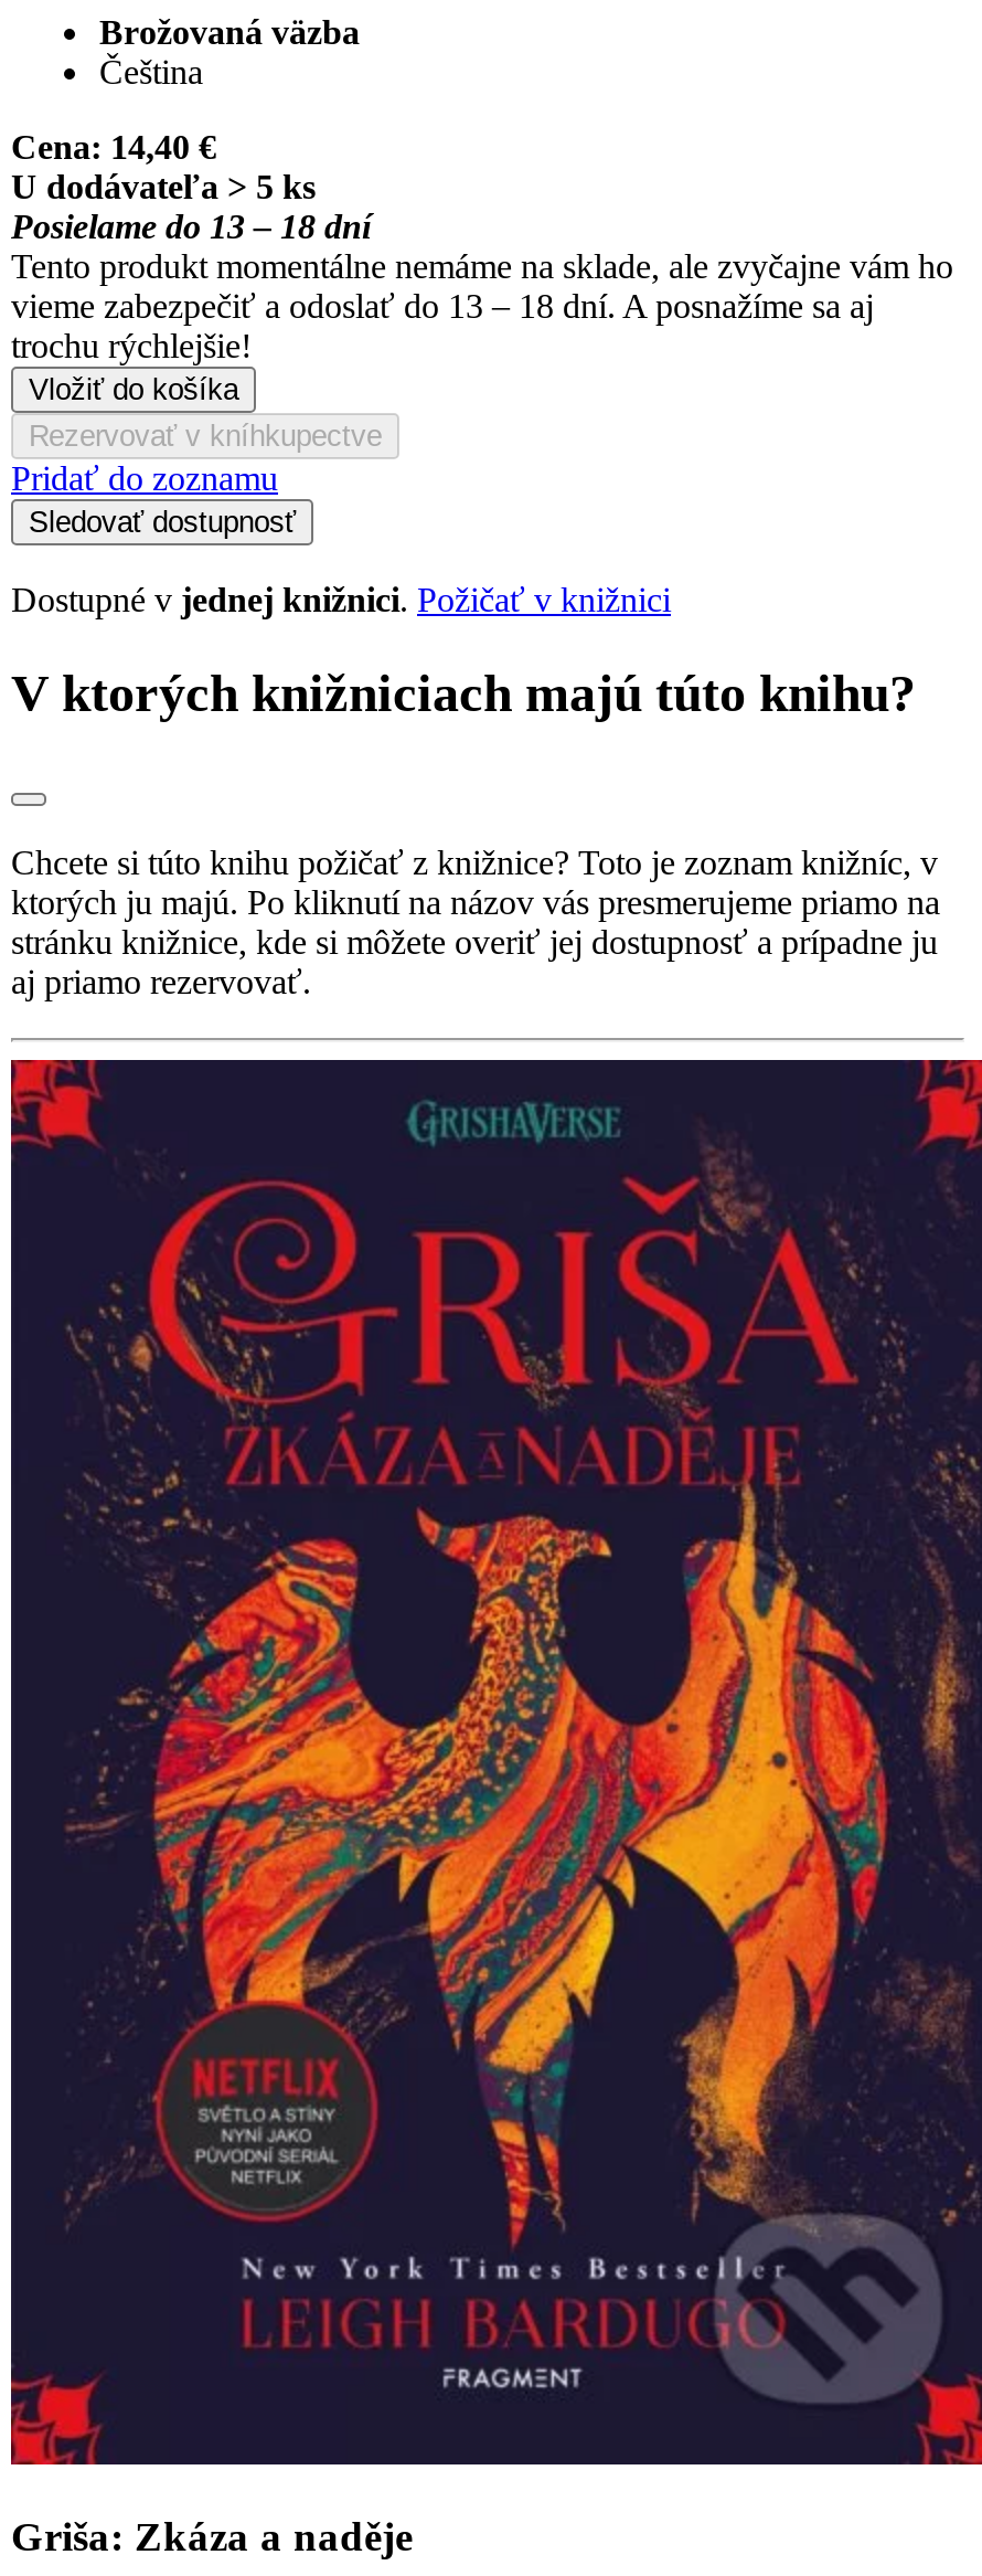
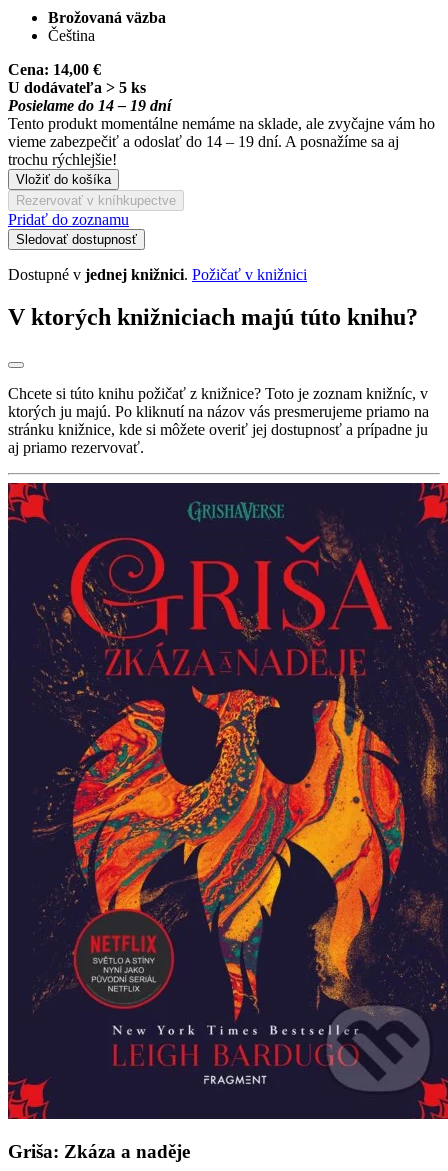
- Cena: 14,40 €
+ Cena: 14,00 €

- Posielame do 13 – 18 dní
+ Posielame do 14 – 19 dní

- vieme zabezpečiť a odoslať do 13 – 18 dní. A posnažíme sa aj
+ vieme zabezpečiť a odoslať do 14 – 19 dní. A posnažíme sa aj
